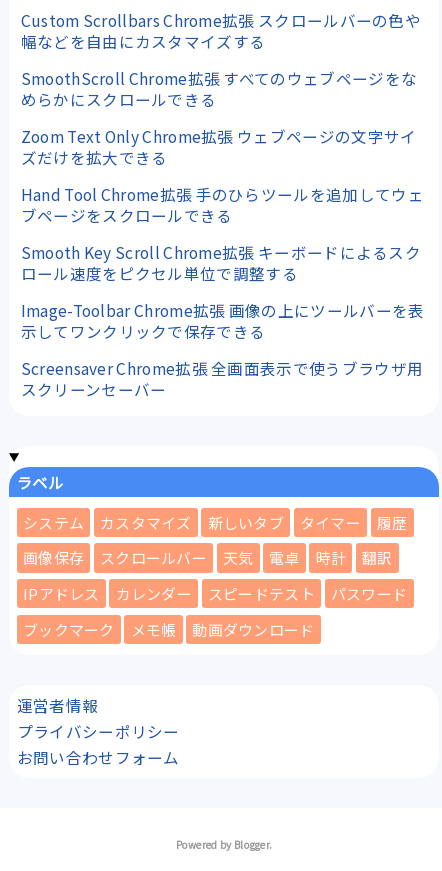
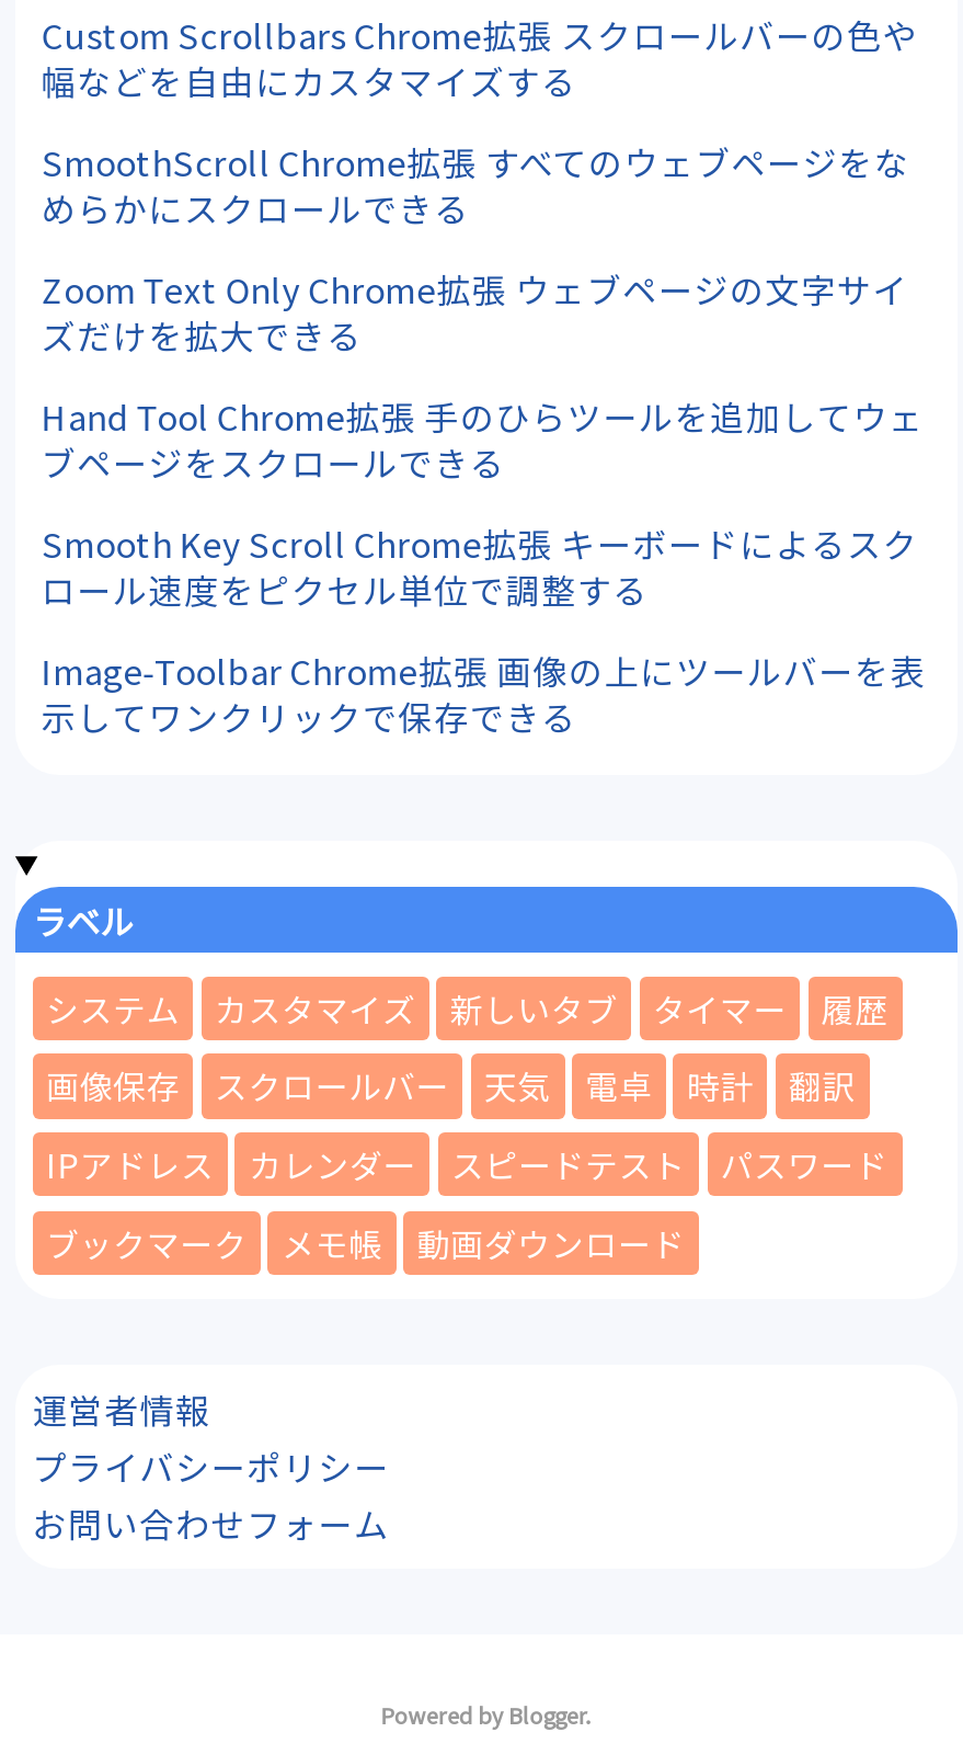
- Screensaver Chrome拡張 全画面表示で使うブラウザ用
- スクリーンセーバー
